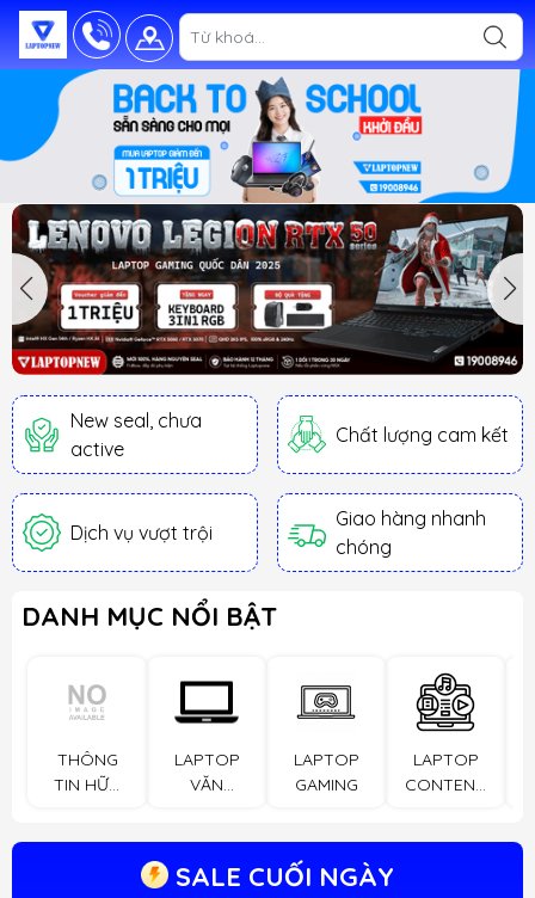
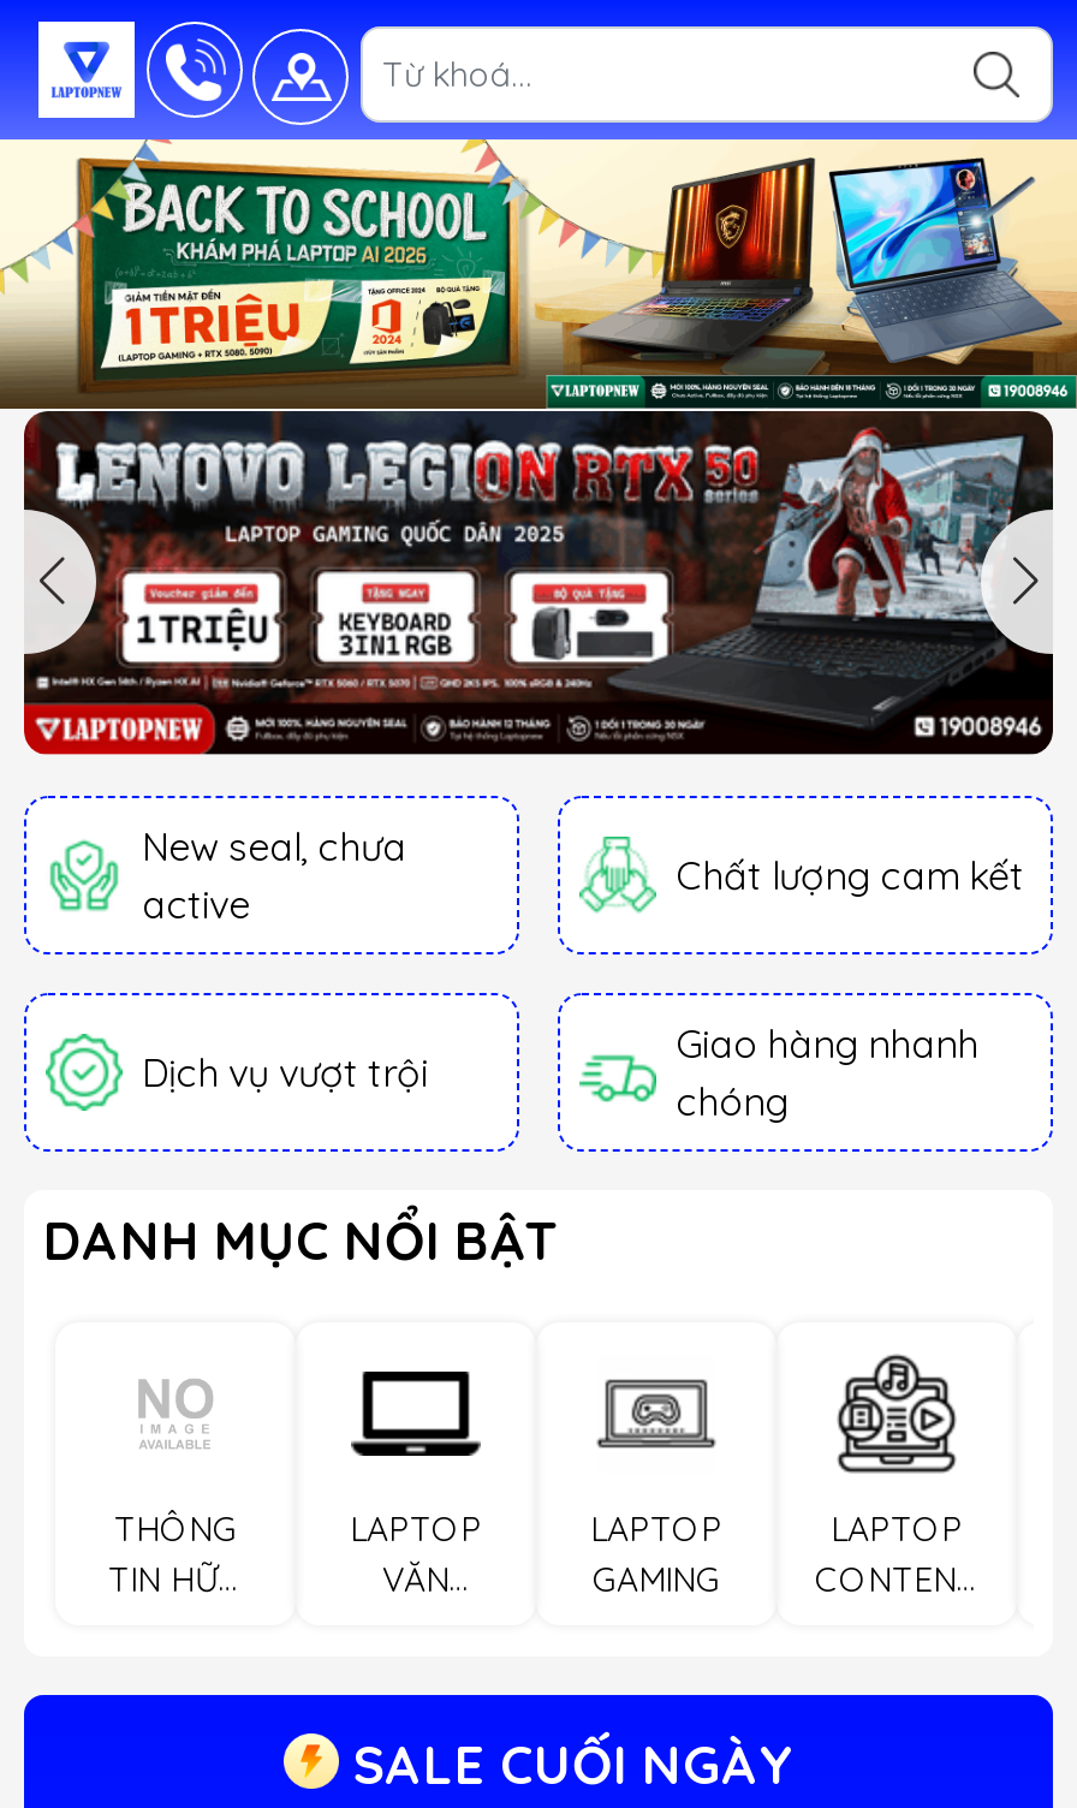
- [image]
+ [image]
